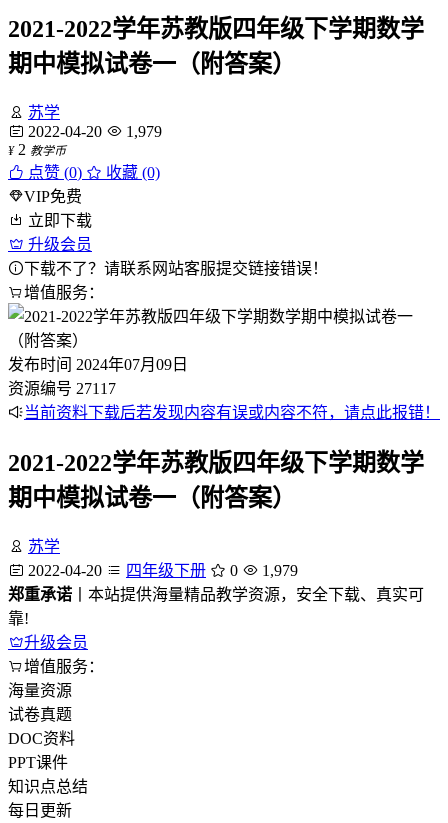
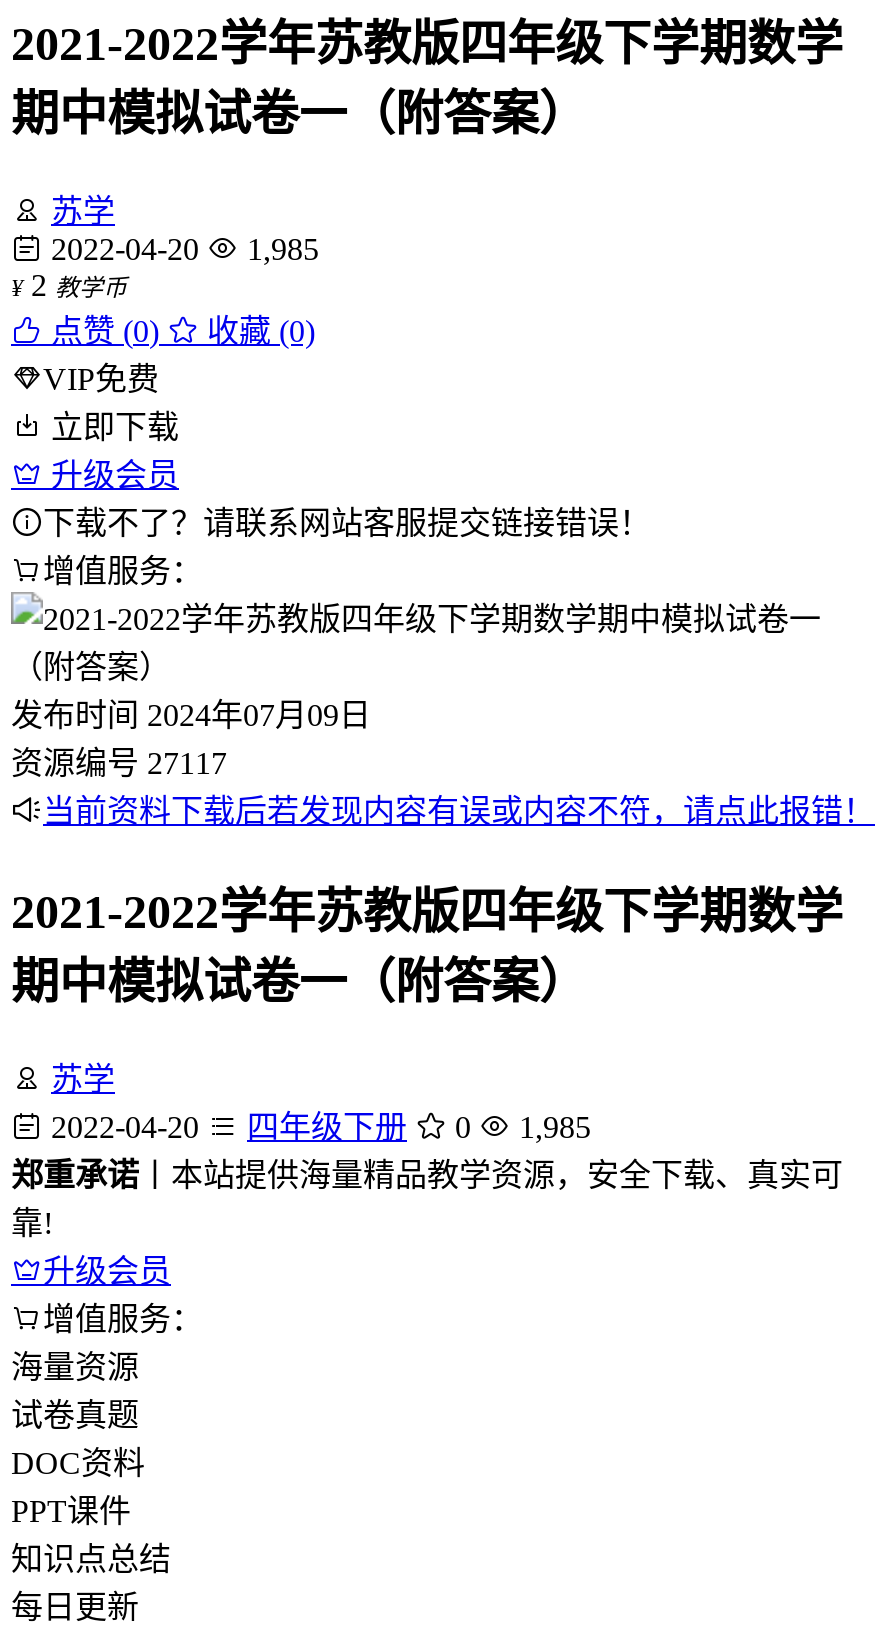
- 2022-04-20 1,979
+ 2022-04-20 1,985

- 2022-04-20 四年级下册 0 1,979
+ 2022-04-20 四年级下册 0 1,985
